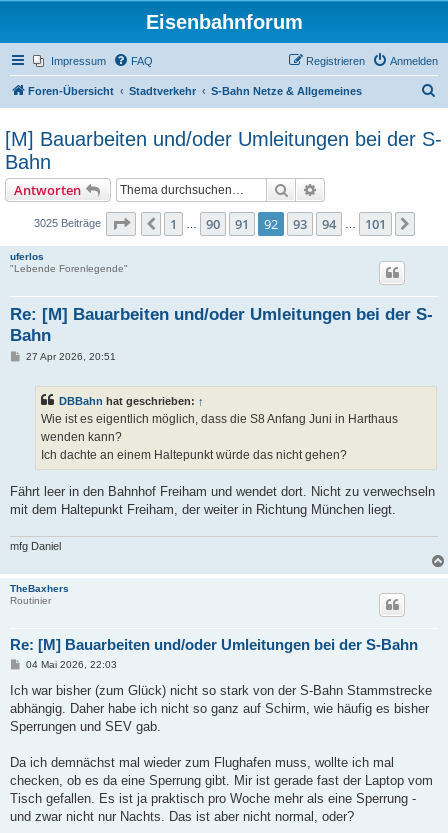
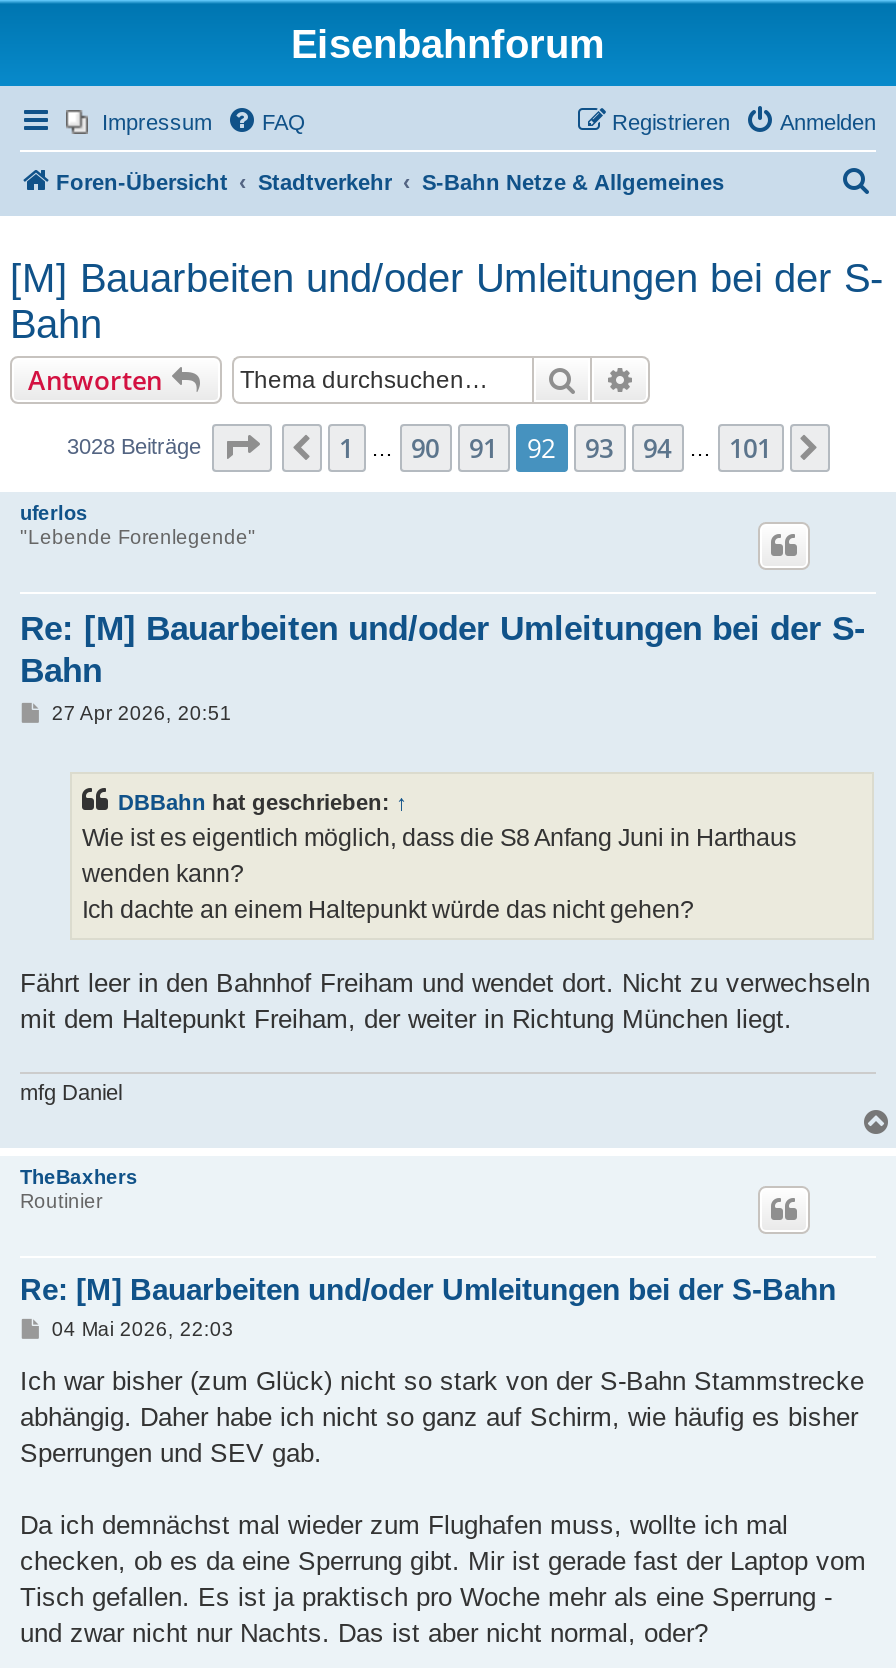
- 3025 Beiträge
+ 3028 Beiträge
